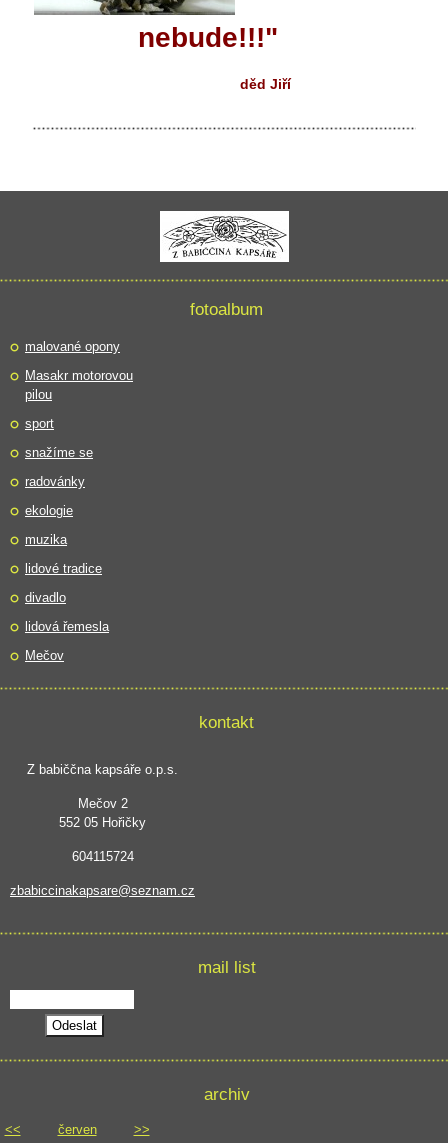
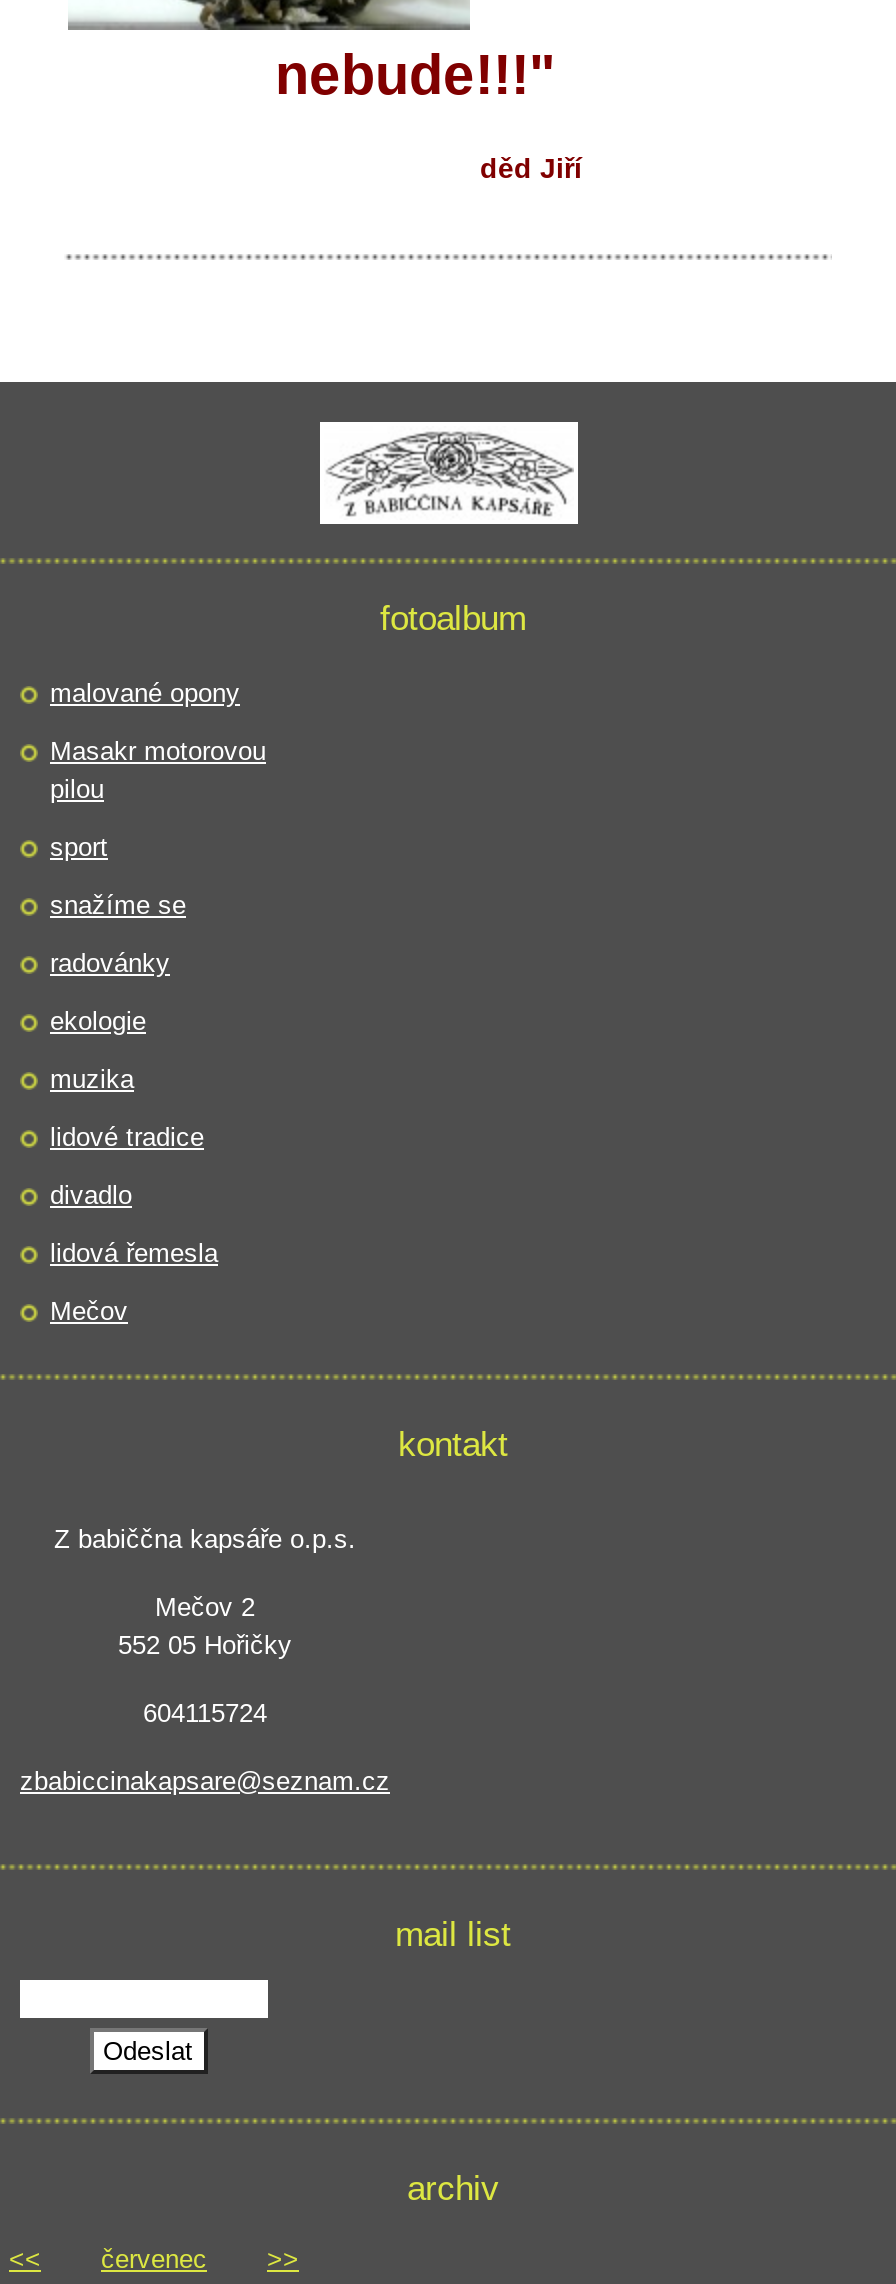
- červen
+ červenec
